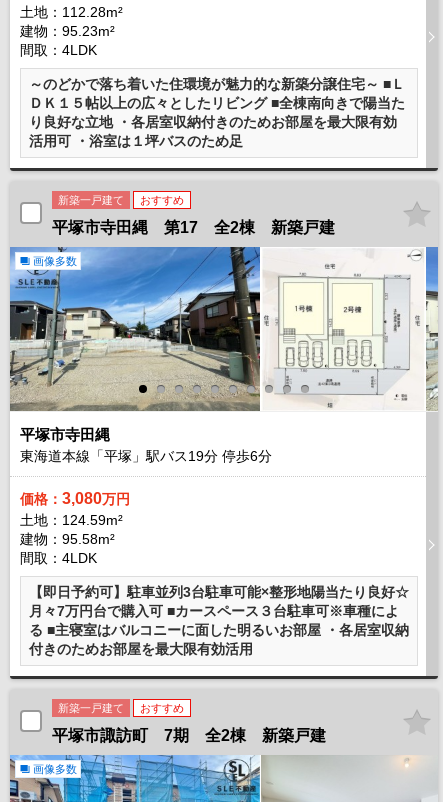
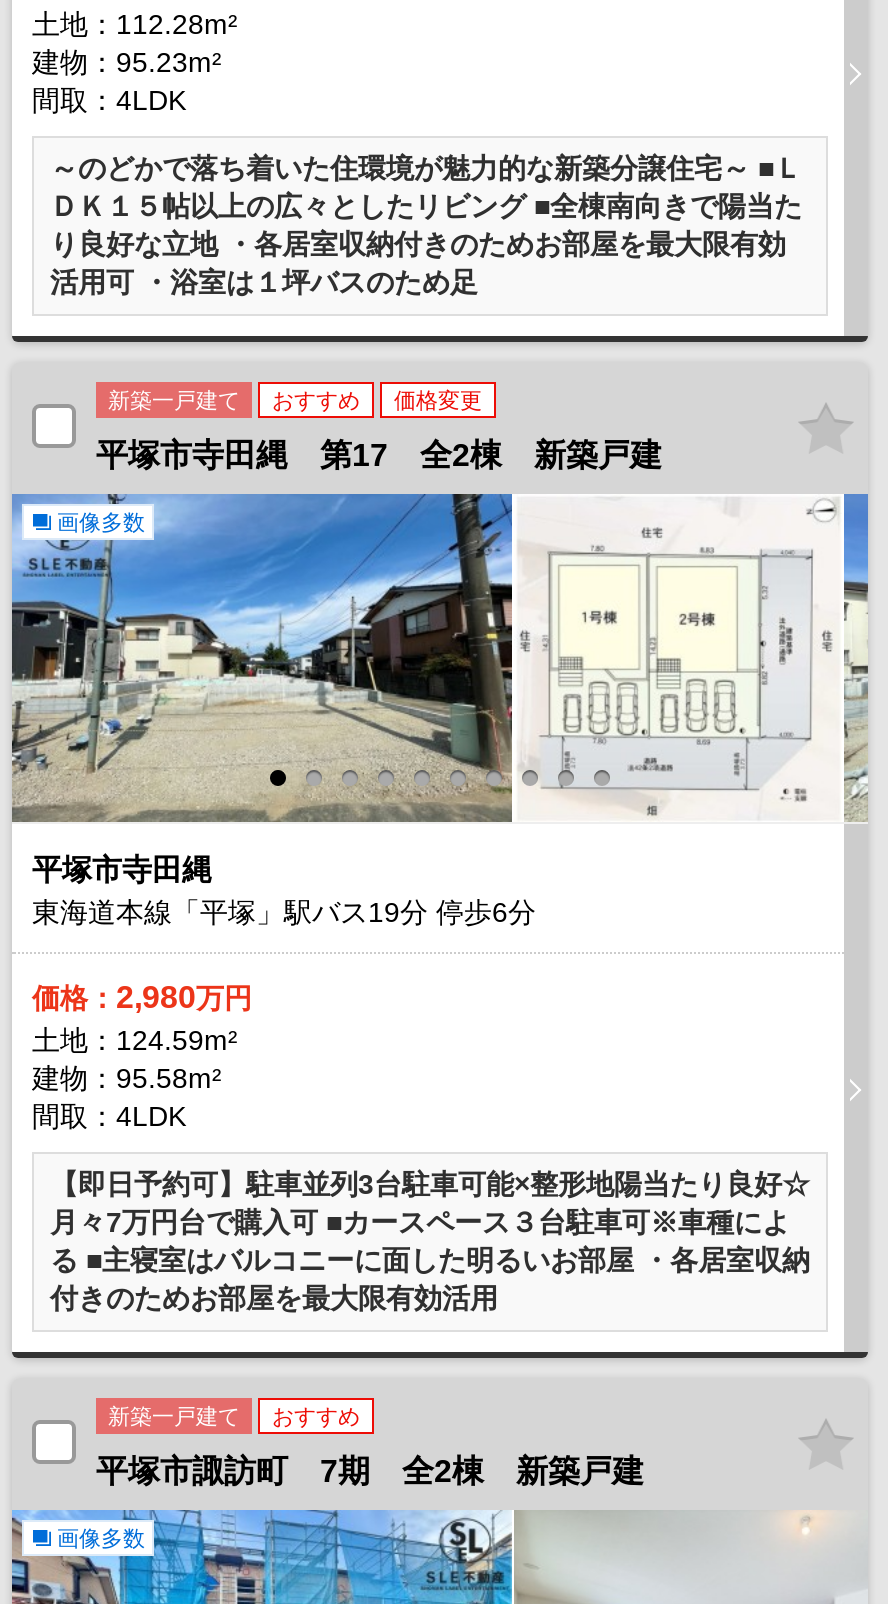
+ 価格変更

- 価格：3,080万円
+ 価格：2,980万円
